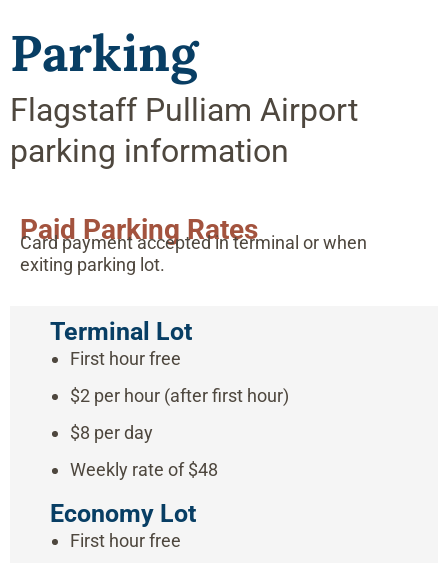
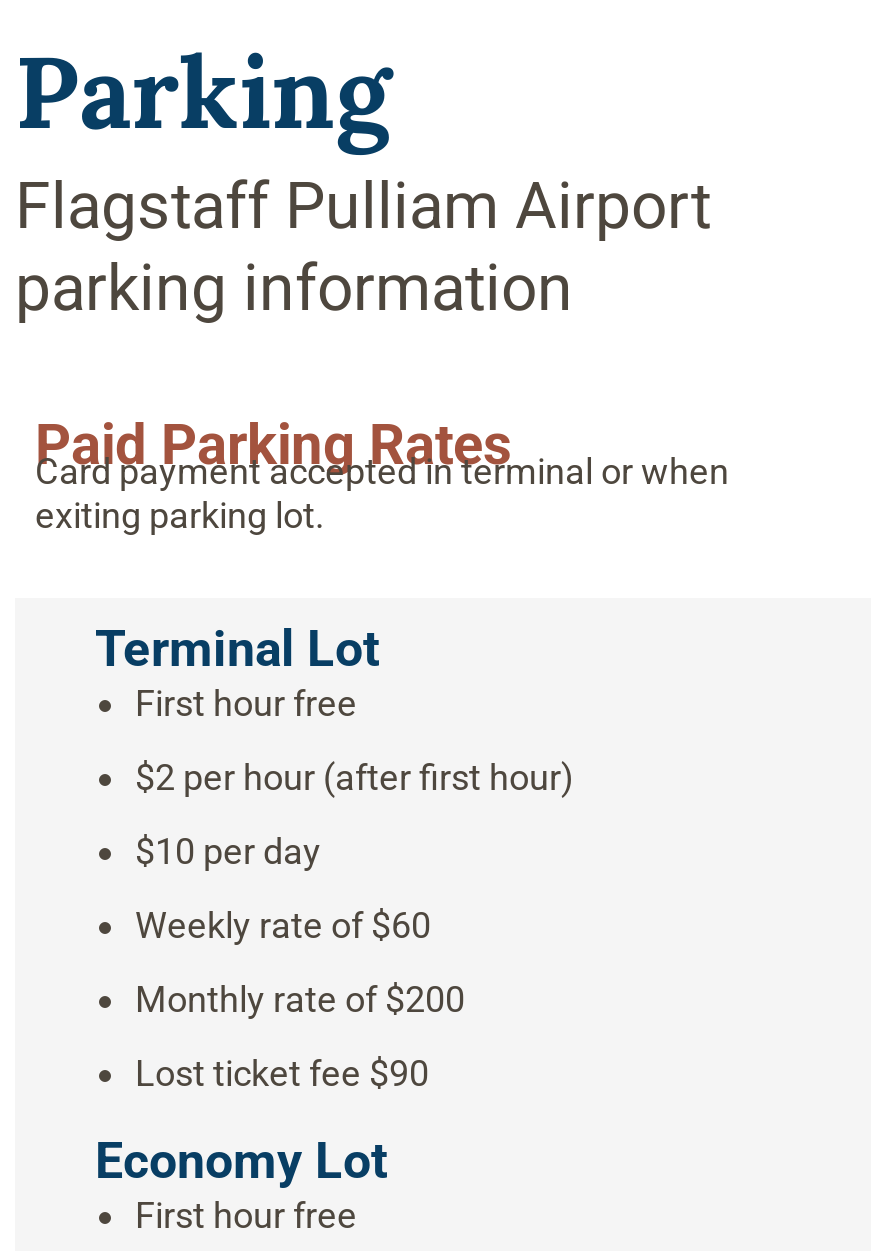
- $8 per day
- Weekly rate of $48
+ $10 per day
+ Weekly rate of $60
+ Monthly rate of $200
+ Lost ticket fee $90
